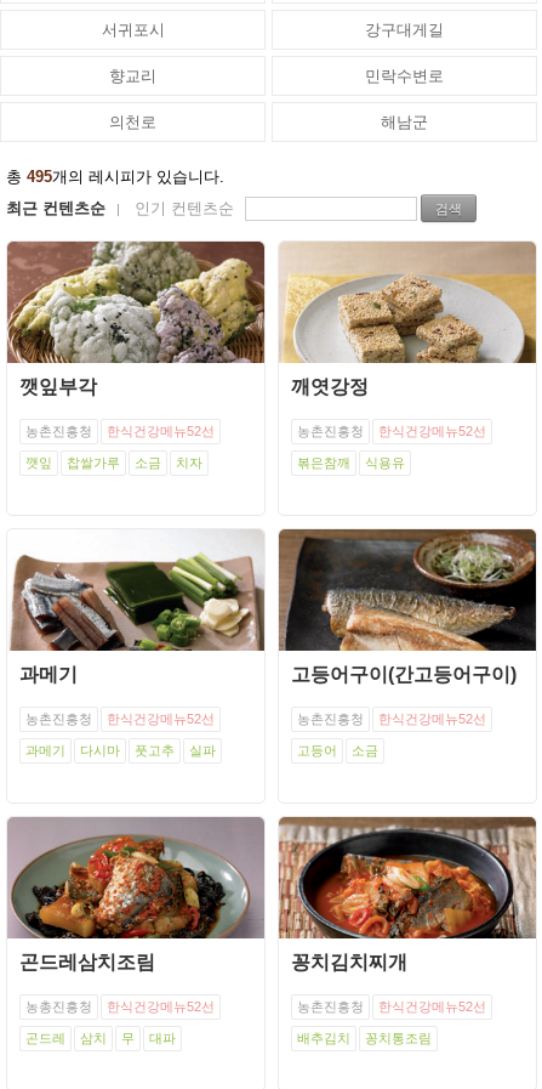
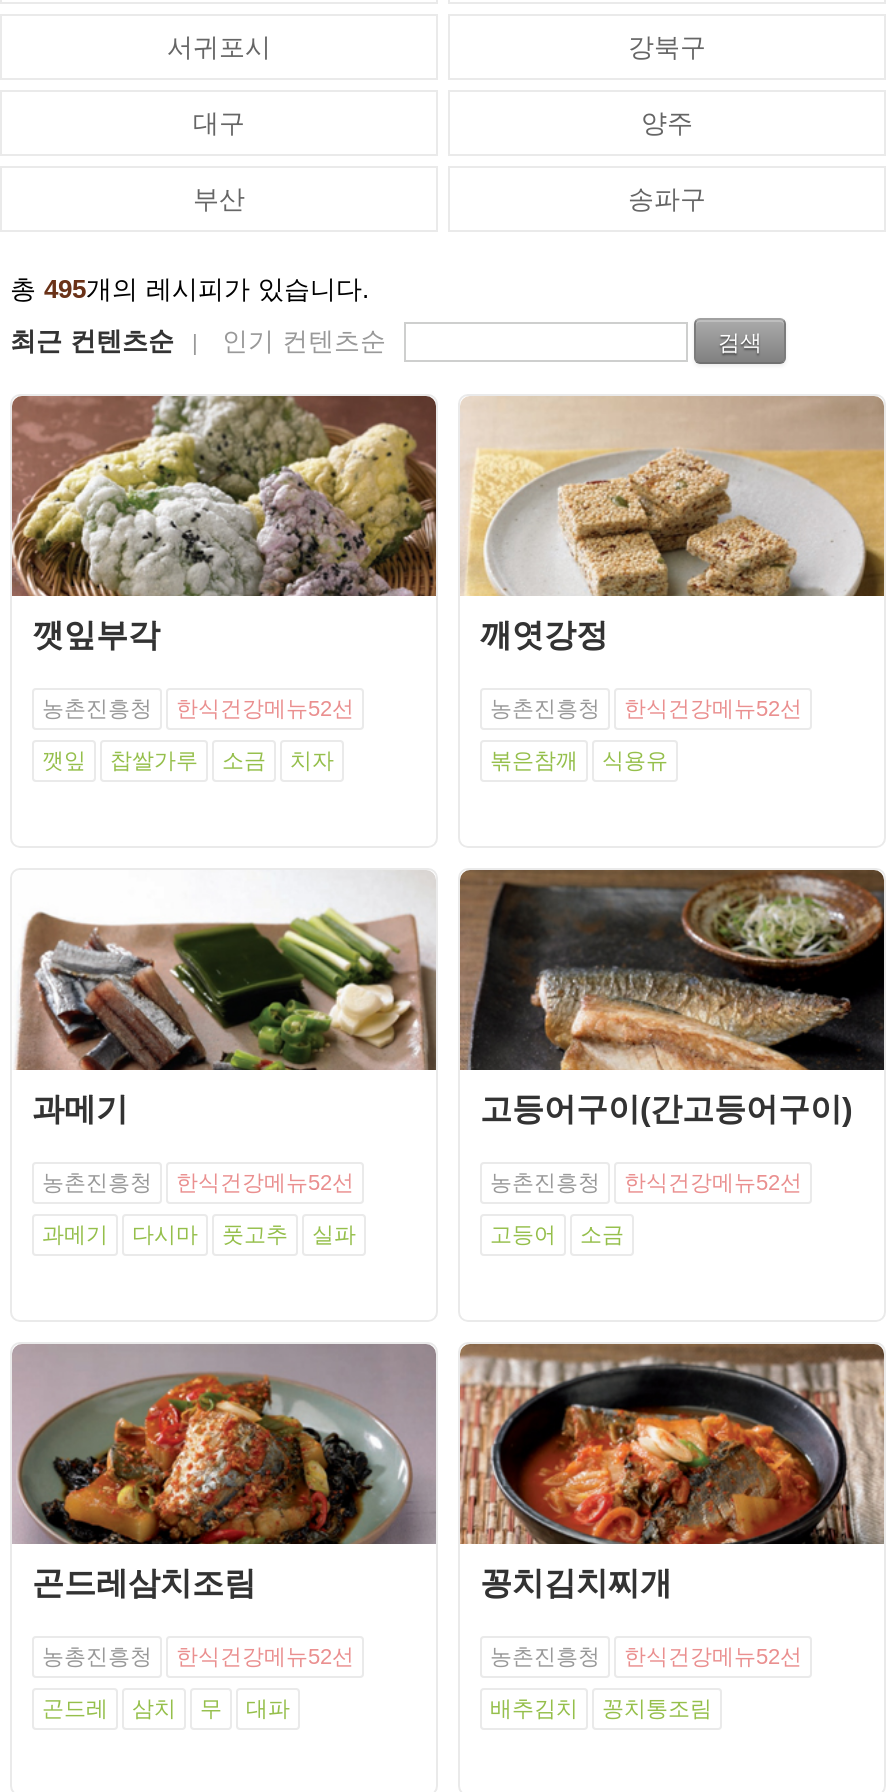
- 강구대게길
+ 강북구

- 향교리
- 민락수변로
+ 대구
+ 양주

- 의천로
- 해남군
+ 부산
+ 송파구
